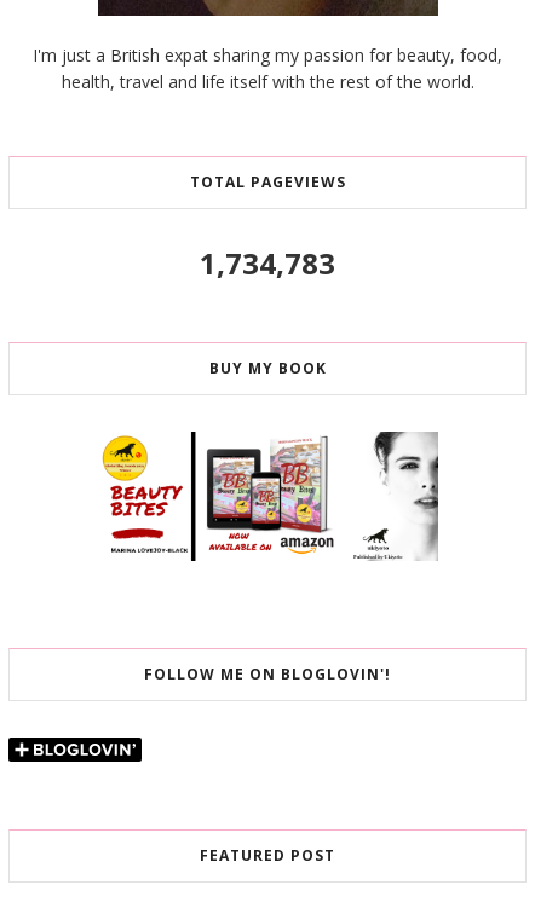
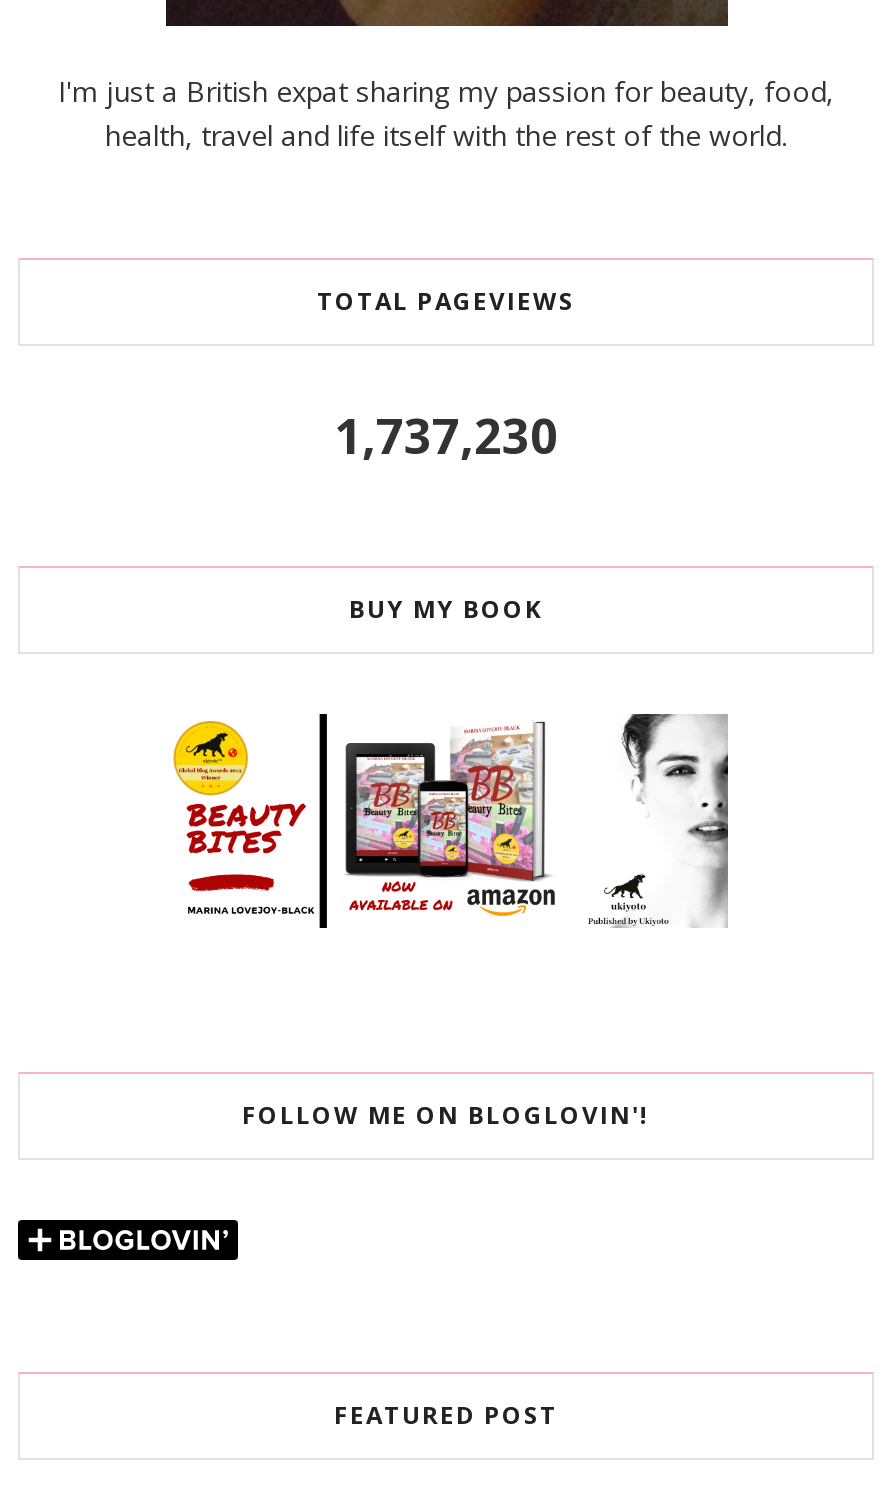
- 1,734,783
+ 1,737,230
